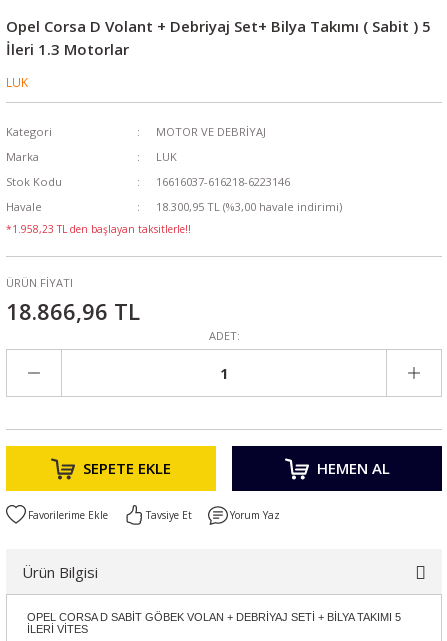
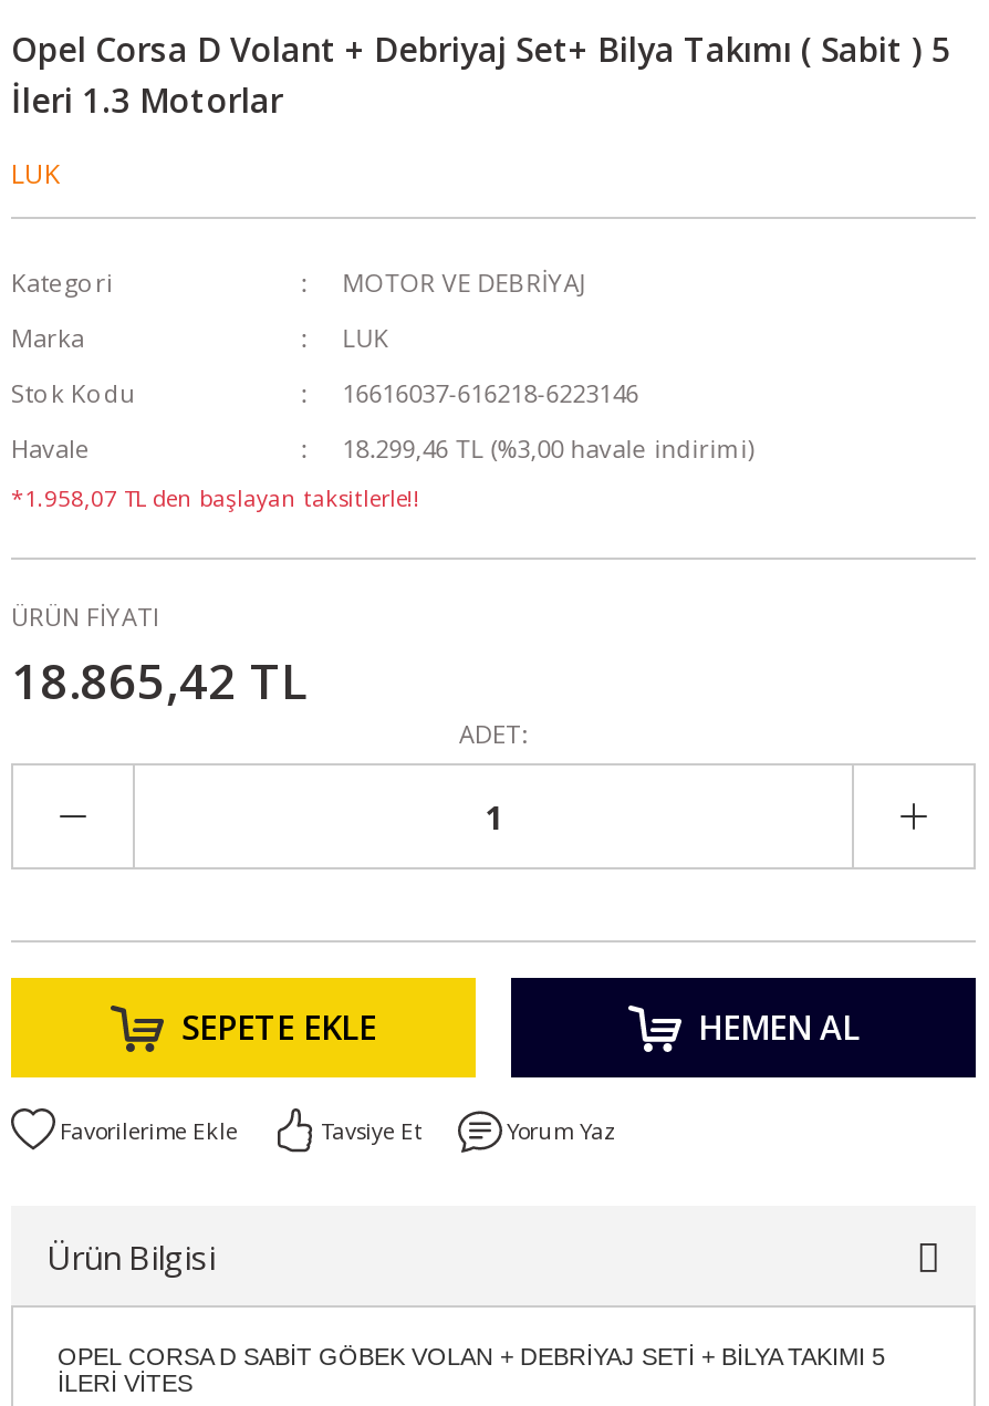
- 18.300,95 TL (%3,00 havale indirimi)
+ 18.299,46 TL (%3,00 havale indirimi)

- *1.958,23 TL den başlayan taksitlerle!!
+ *1.958,07 TL den başlayan taksitlerle!!

- 18.866,96 TL
+ 18.865,42 TL
